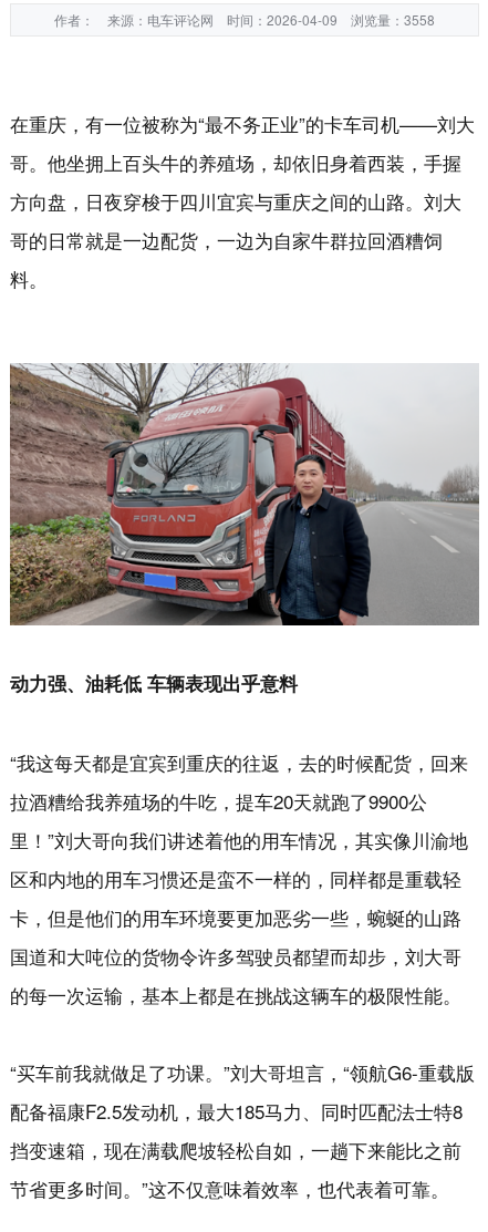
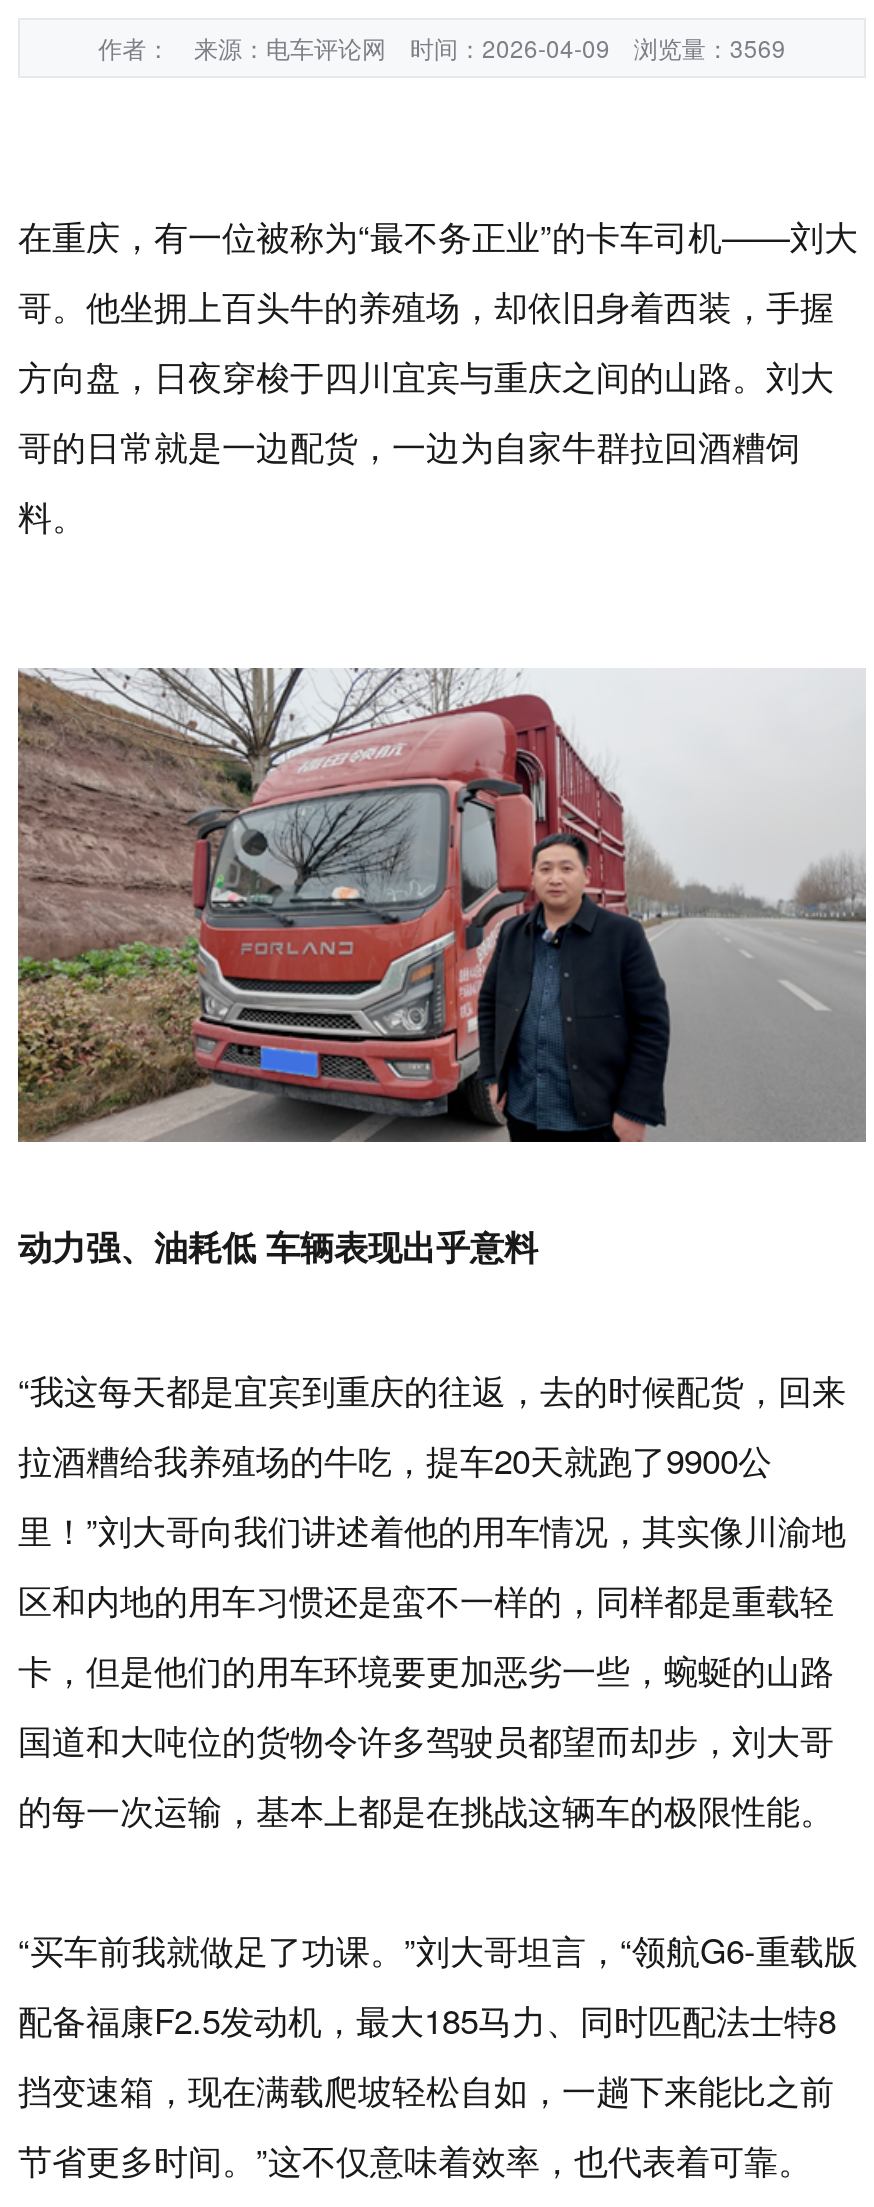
- 作者： 来源：电车评论网 时间：2026-04-09 浏览量：3558
+ 作者： 来源：电车评论网 时间：2026-04-09 浏览量：3569
